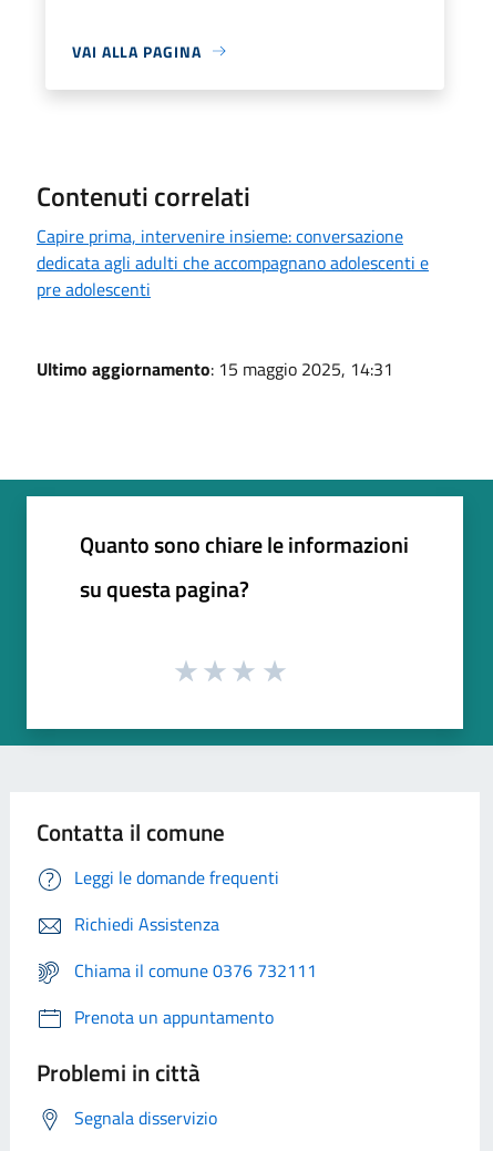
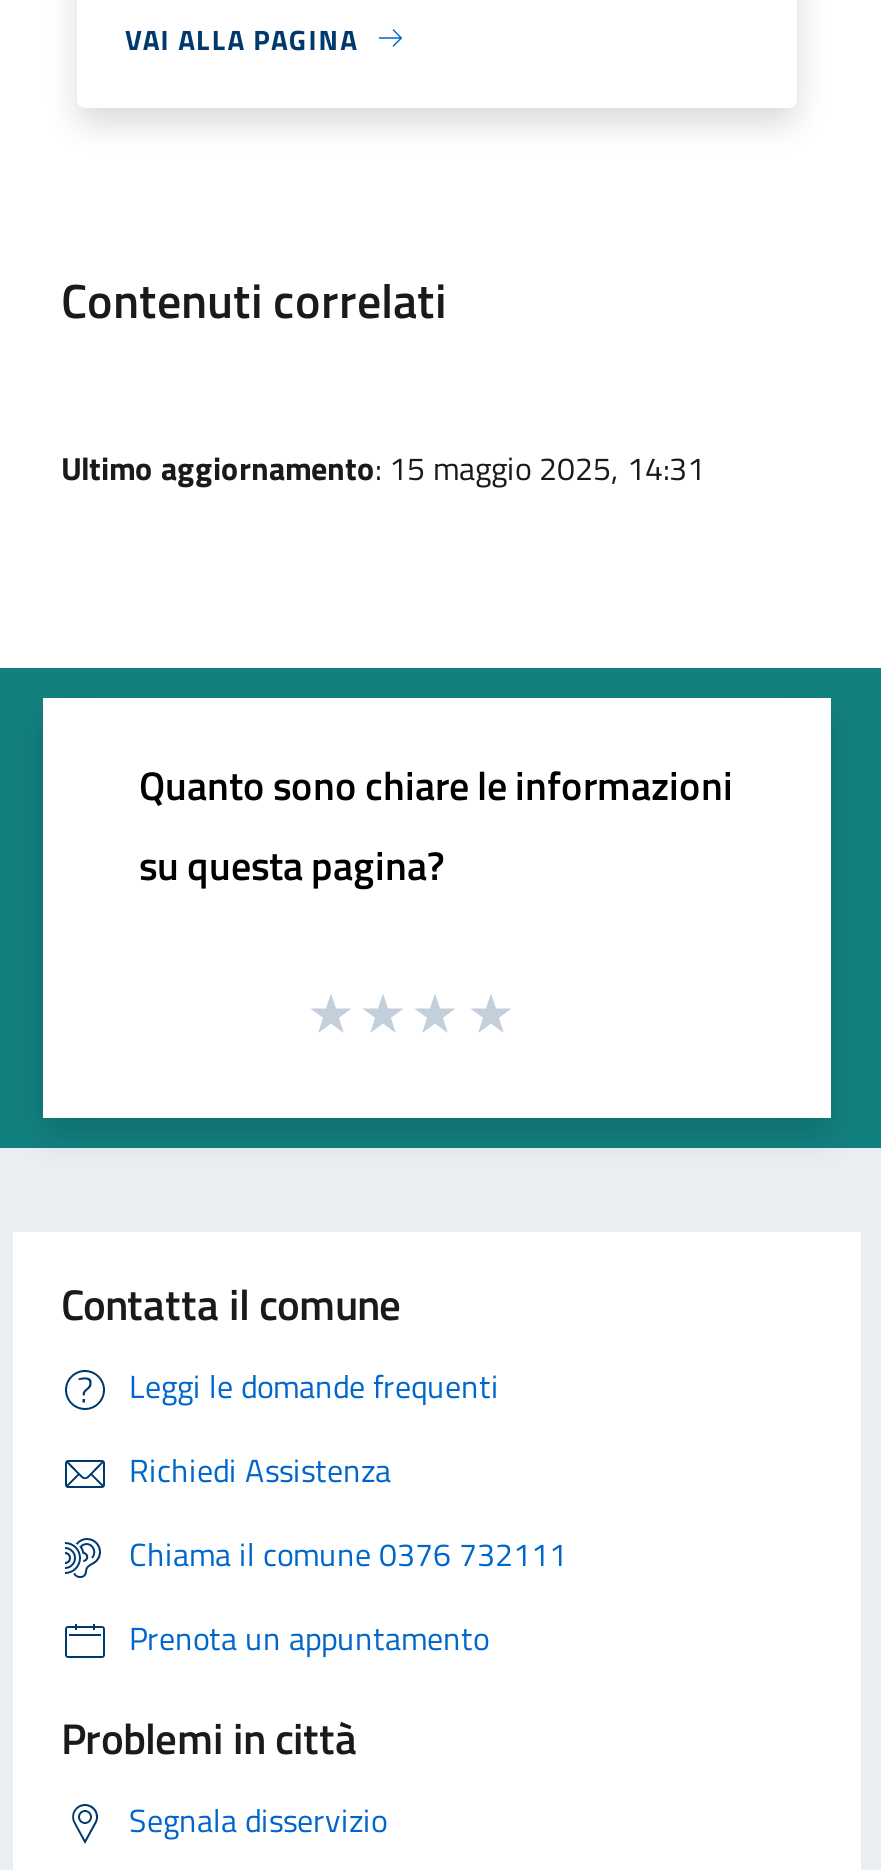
- Capire prima, intervenire insieme: conversazione
- dedicata agli adulti che accompagnano adolescenti e
- pre adolescenti
